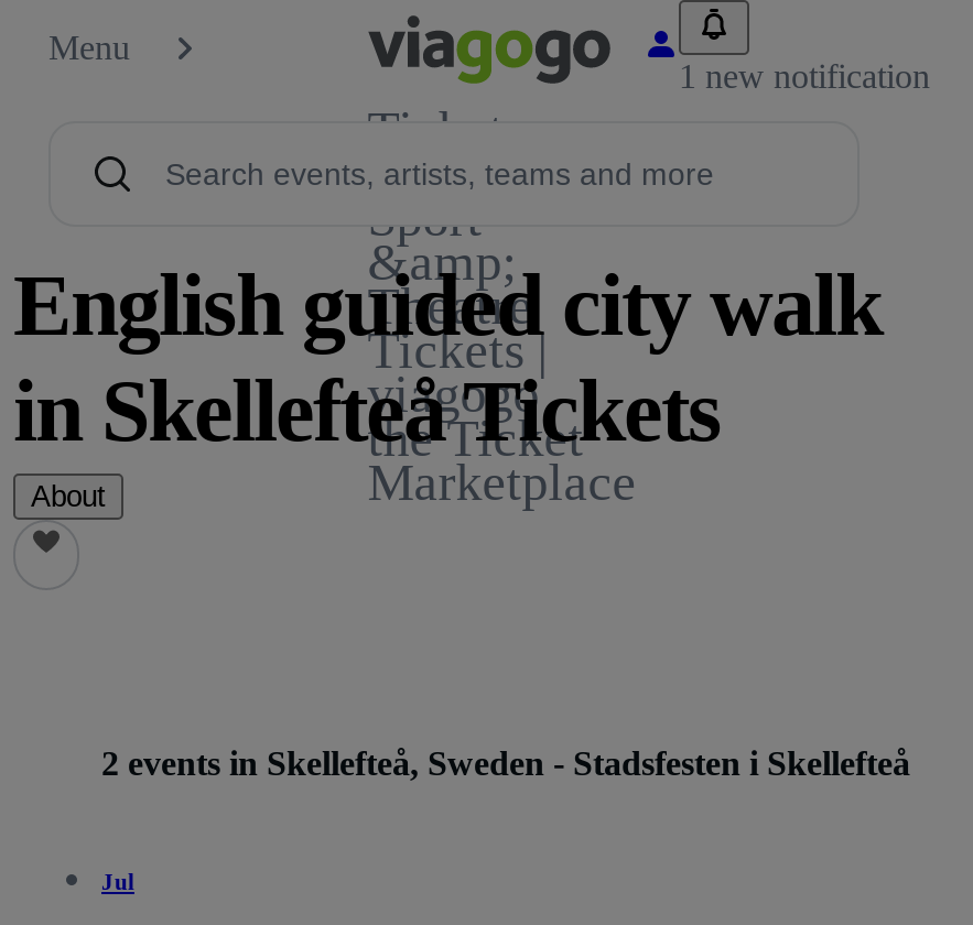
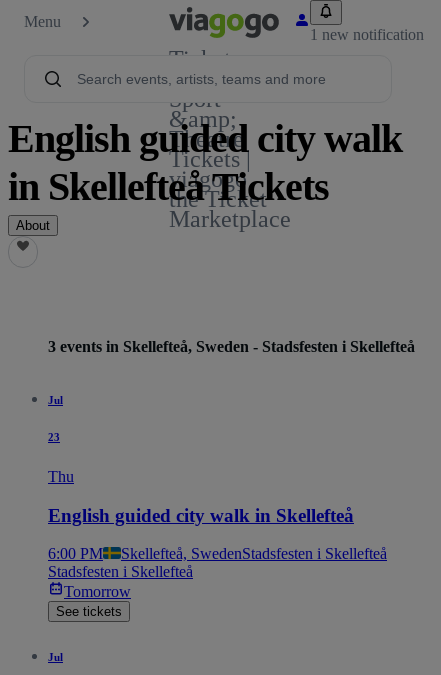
- 2 events in Skellefteå, Sweden - Stadsfesten i Skellefteå
+ 3 events in Skellefteå, Sweden - Stadsfesten i Skellefteå
+ Jul
+ 23
+ Thu
+ English guided city walk in Skellefteå
+ 6:00 PM
+ Skellefteå, SwedenStadsfesten i Skellefteå
+ Stadsfesten i Skellefteå
+ Tomorrow
+ See tickets
